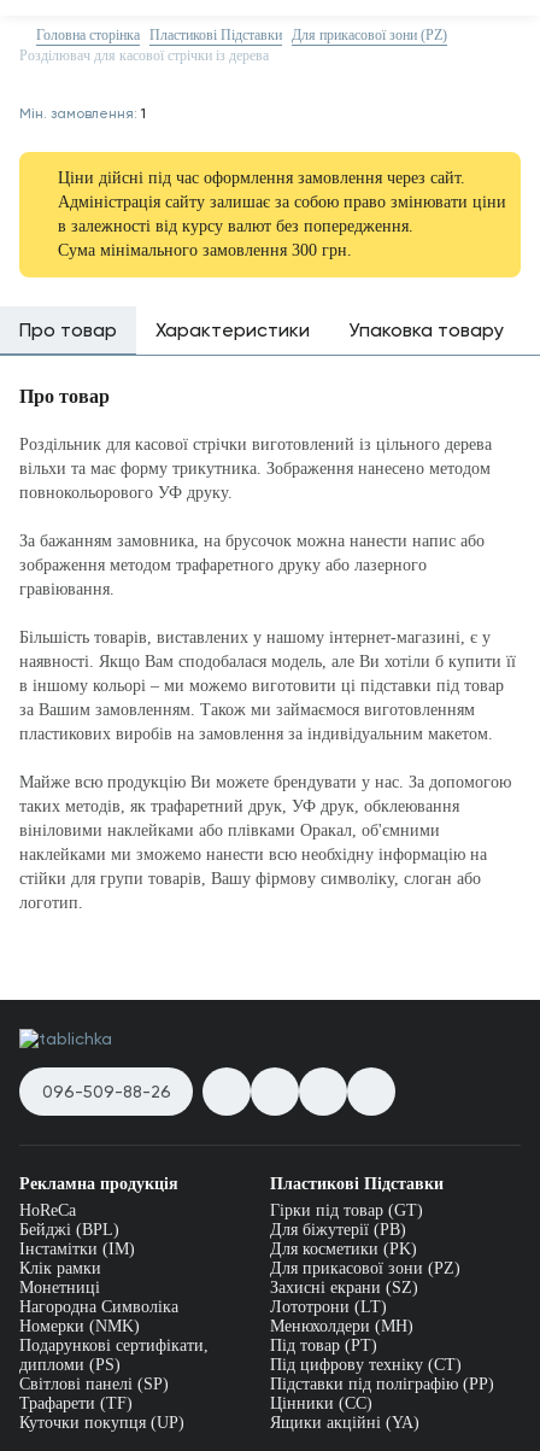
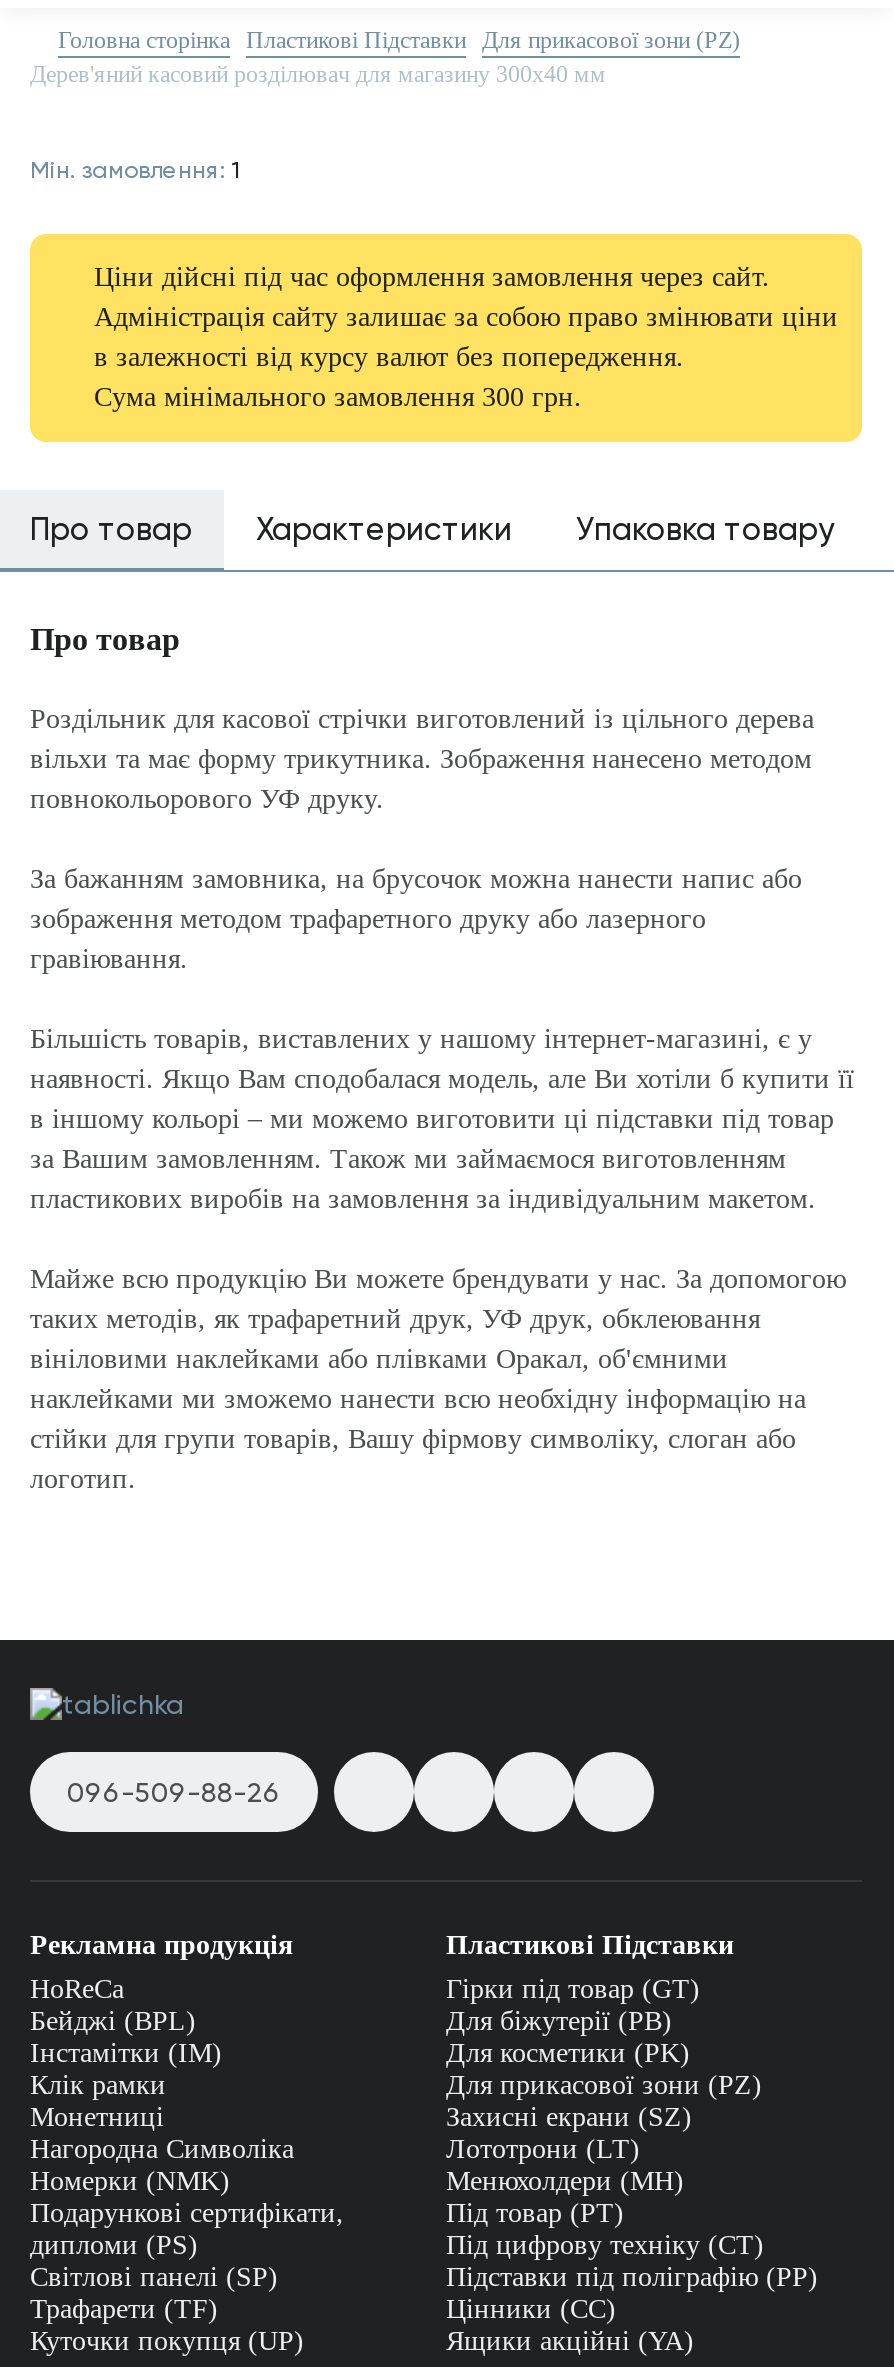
- Розділювач для касової стрічки із дерева
+ Дерев'яний касовий розділювач для магазину 300х40 мм
